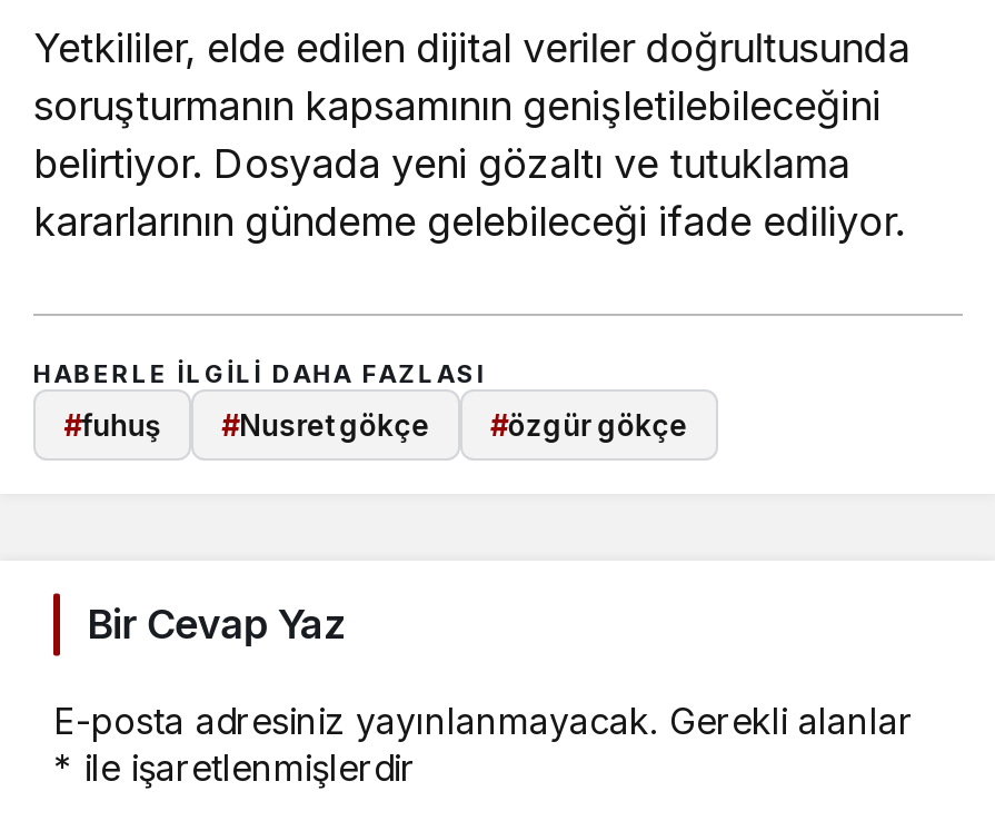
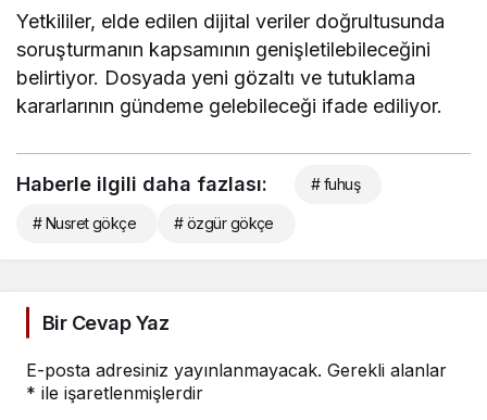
- HABERLE ILGILI DAHA FAZLASI
+ Haberle ilgili daha fazlası:
+ # fuhuş

- #fuhuş
- #Nusret gökçe
- #özgür gökçe
+ # Nusret gökçe
+ # özgür gökçe
